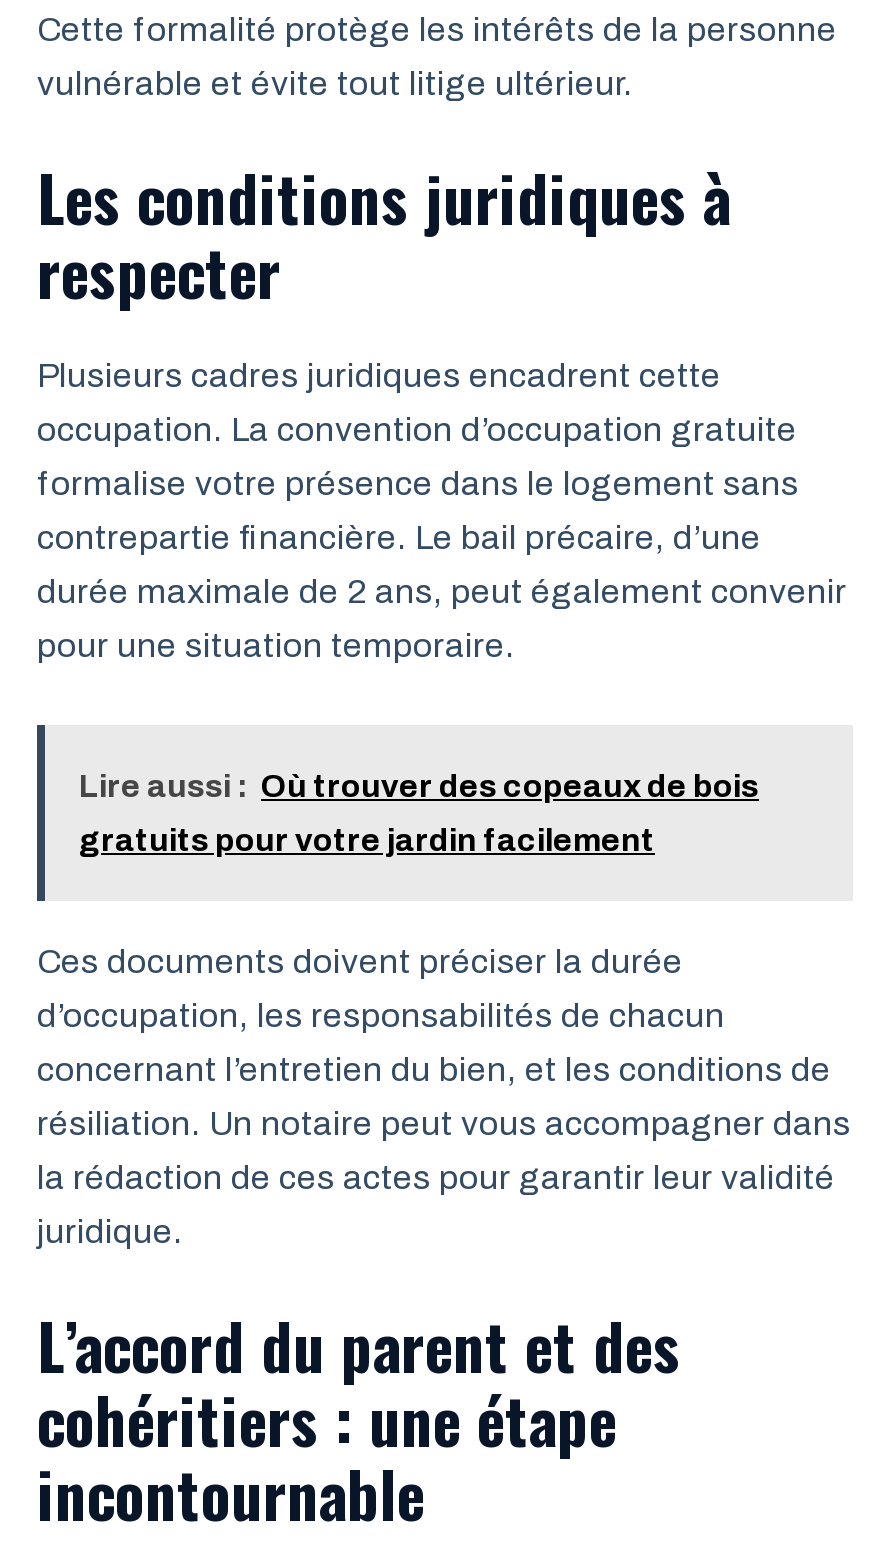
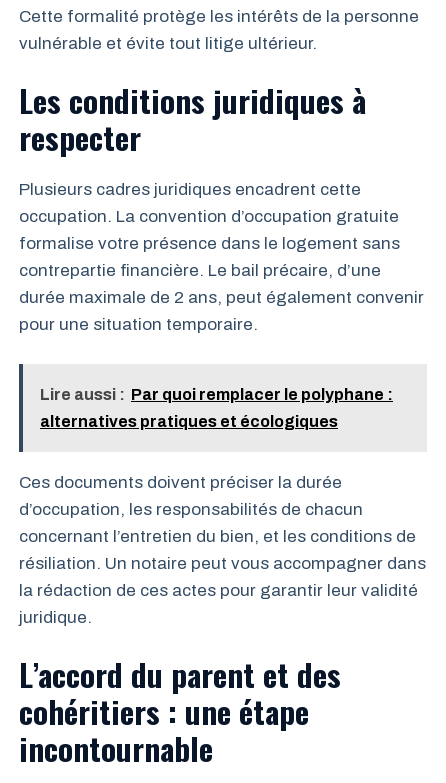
- Lire aussi : Où trouver des copeaux de bois
+ Lire aussi : Par quoi remplacer le polyphane :

- gratuits pour votre jardin facilement
+ alternatives pratiques et écologiques
